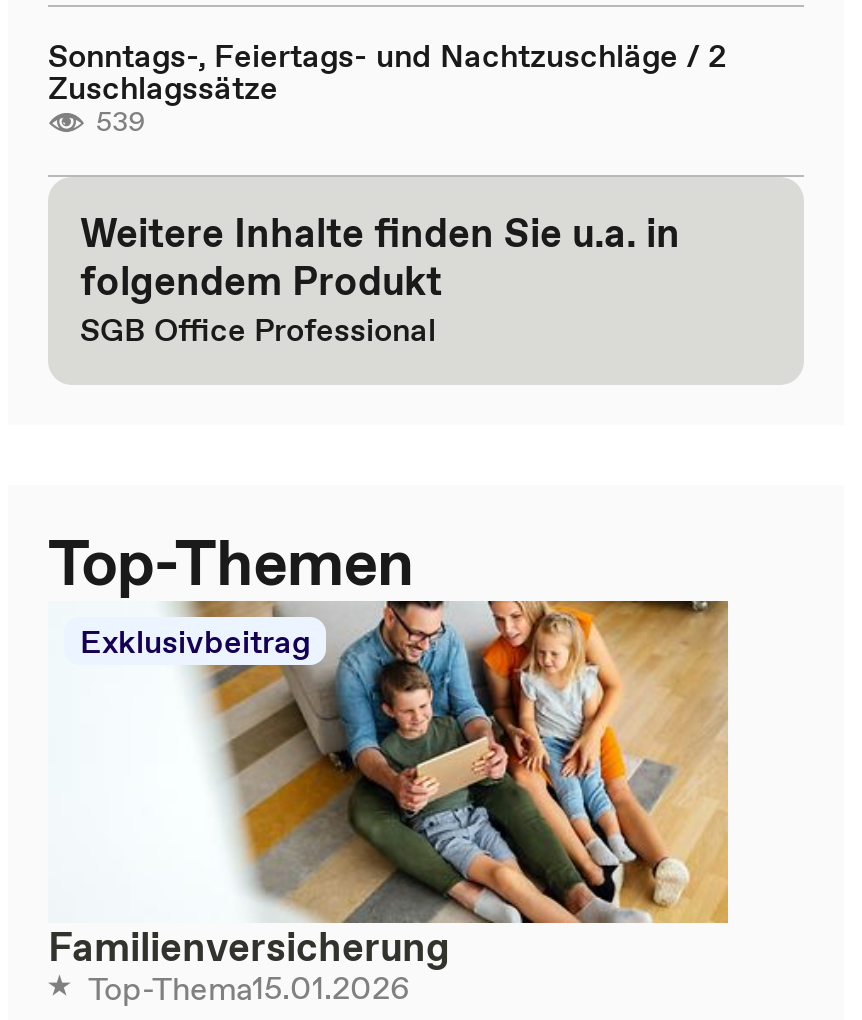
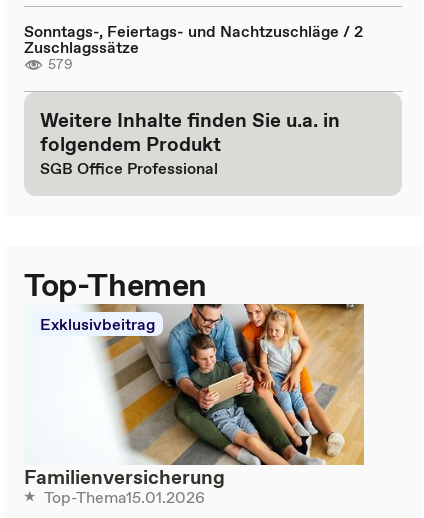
- 539
+ 579
